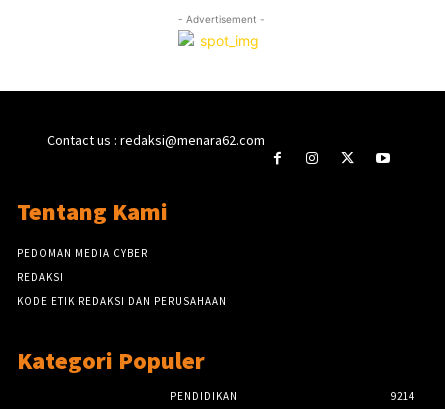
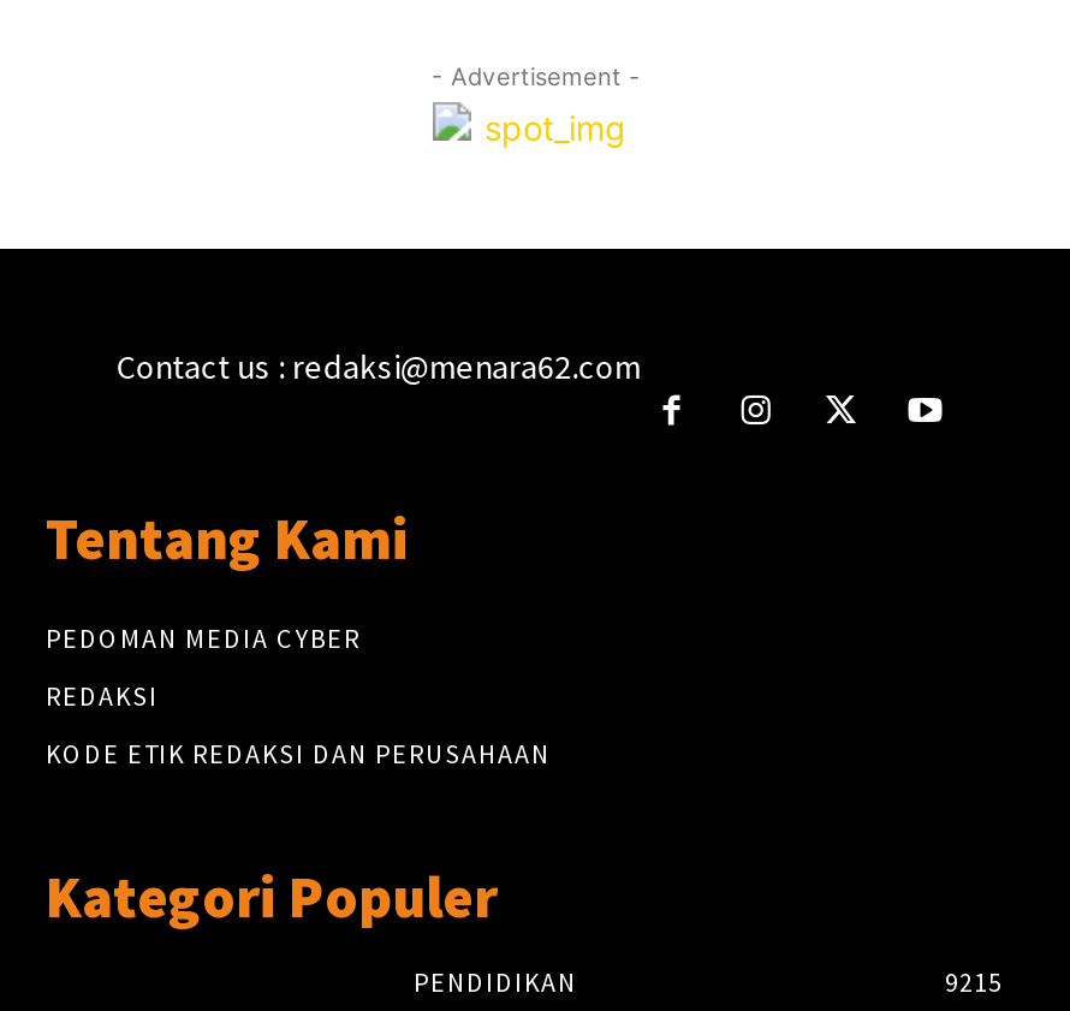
- 9214
+ 9215
